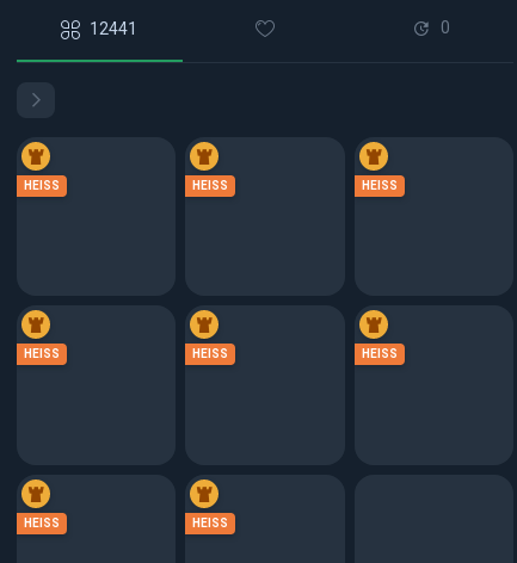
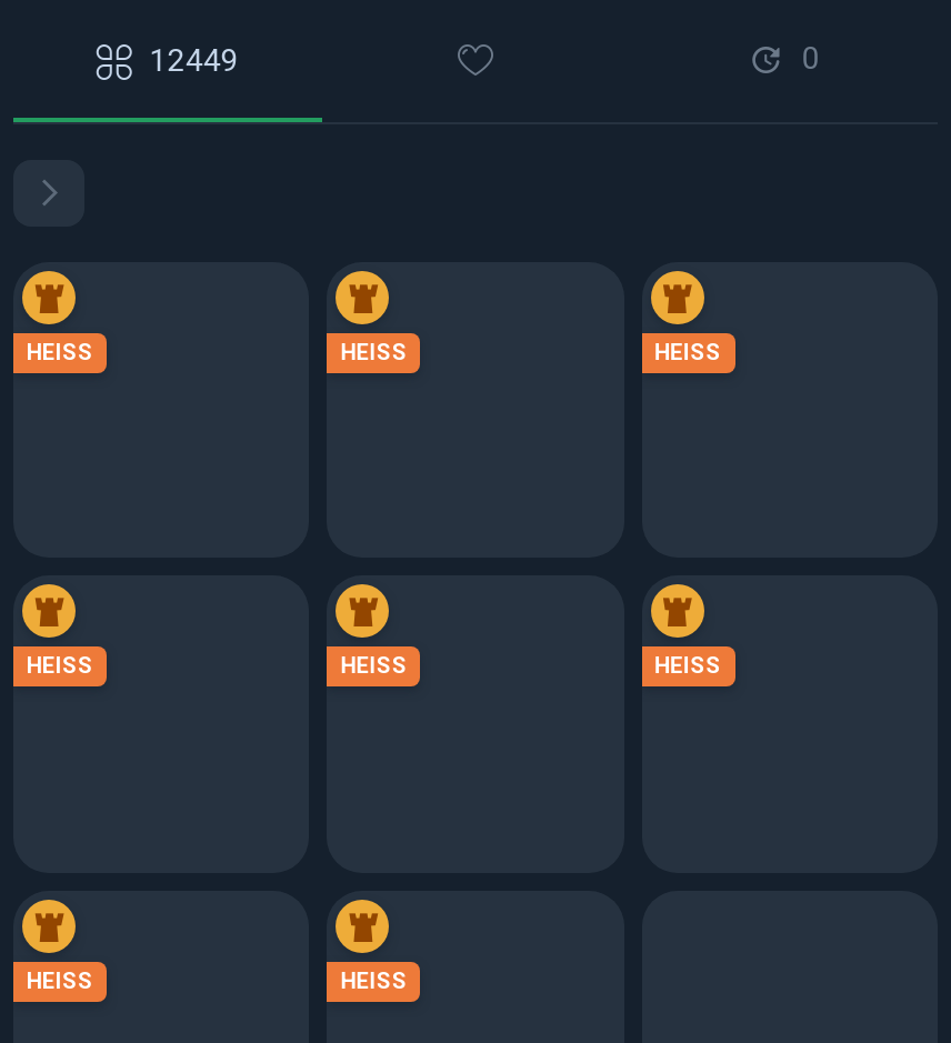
- 12441
+ 12449
